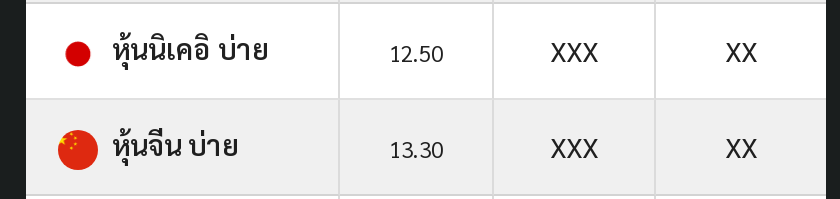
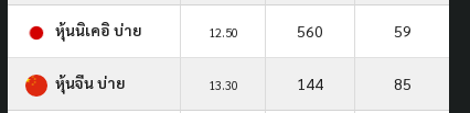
- XXX
- XX
+ 560
+ 59

- XXX
- XX
+ 144
+ 85
